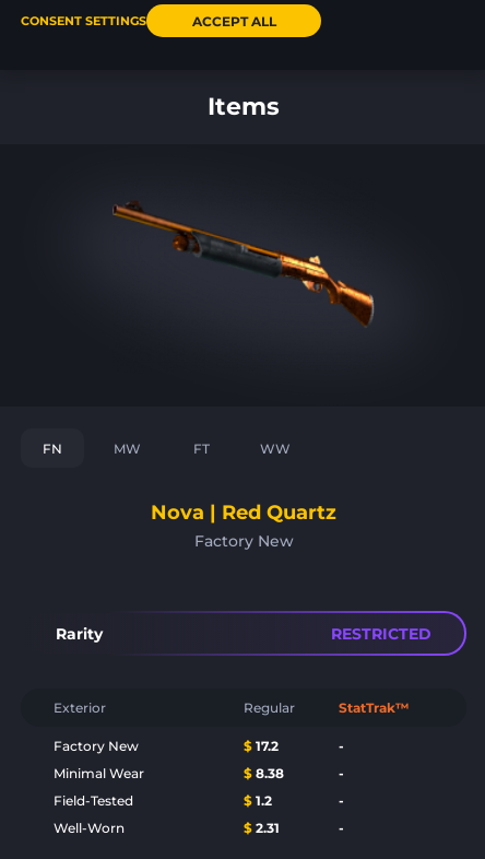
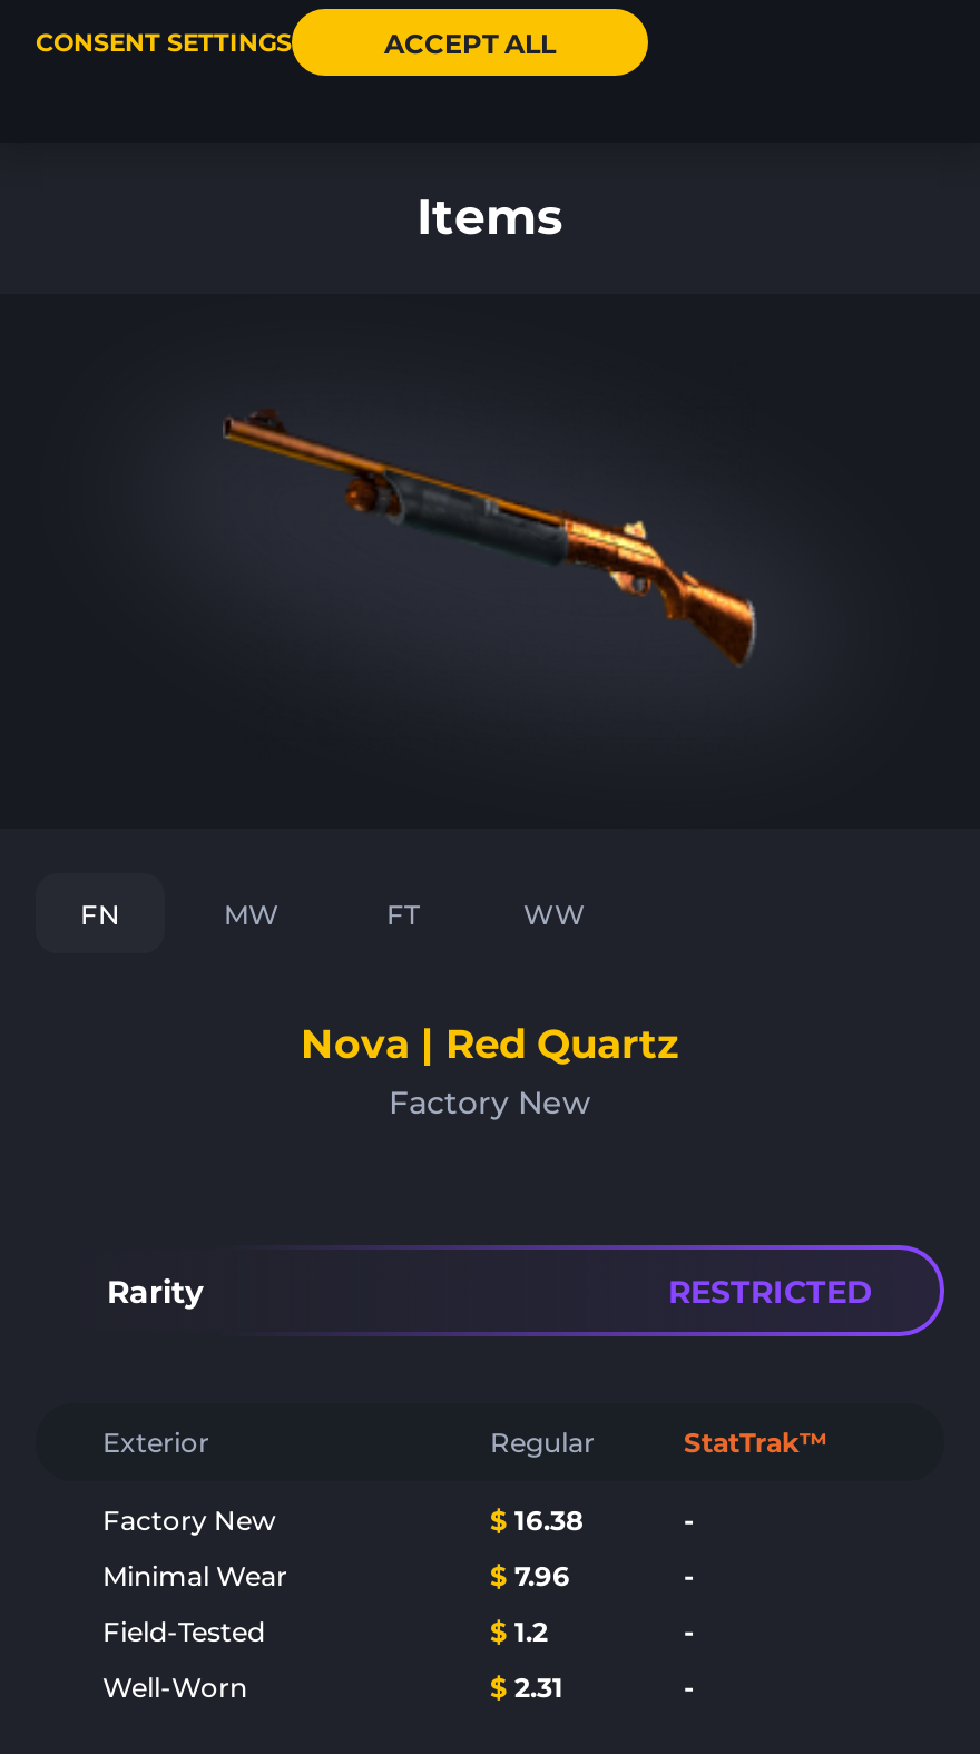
- $17.2
+ $16.38

- $8.38
+ $7.96
